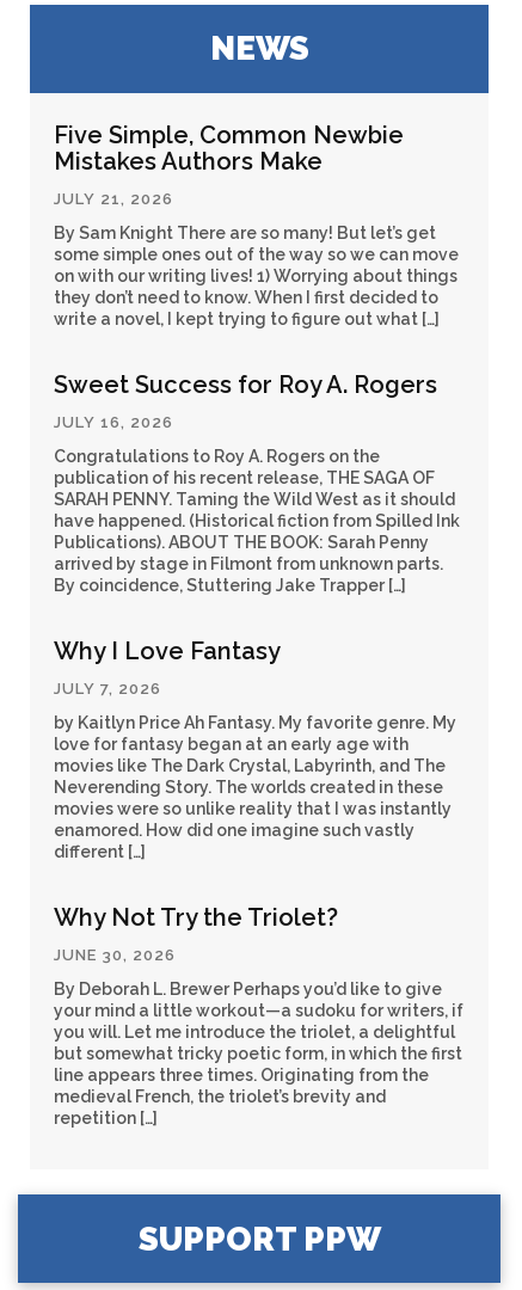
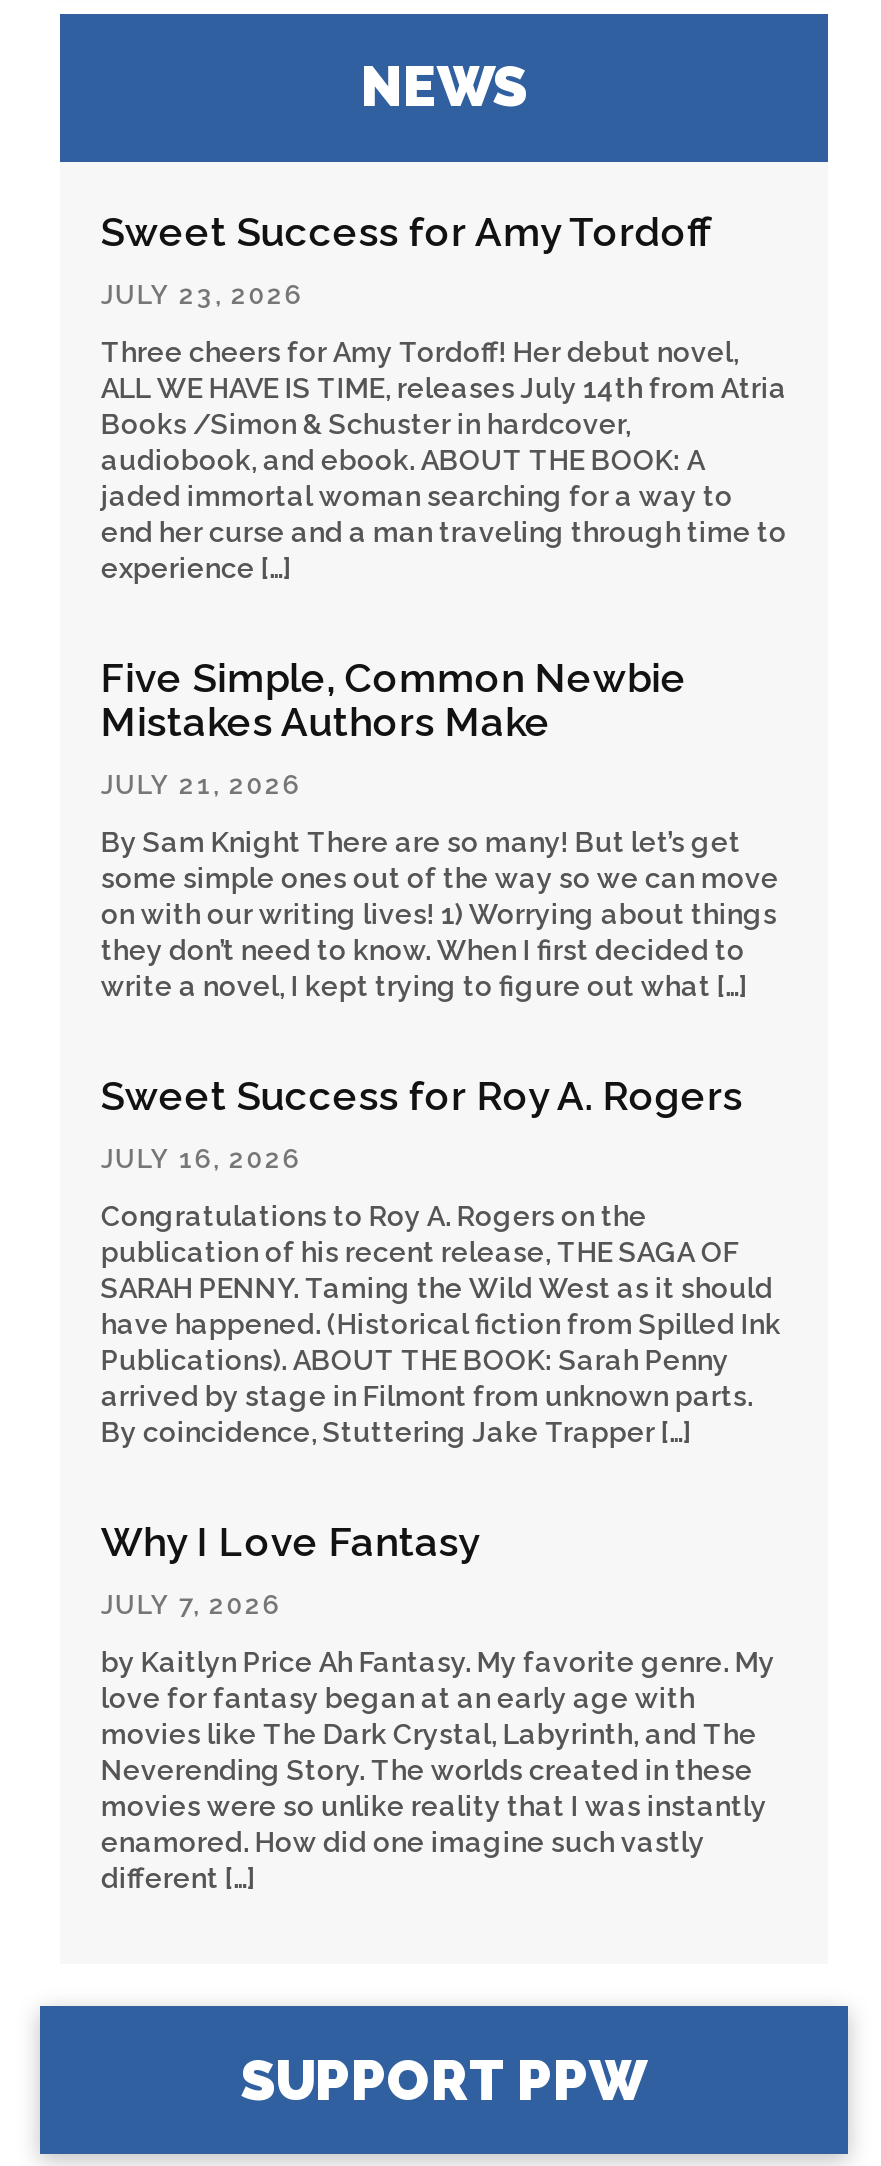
+ Sweet Success for Amy Tordoff
+ JULY 23, 2026
+ Three cheers for Amy Tordoff! Her debut novel,
+ ALL WE HAVE IS TIME, releases July 14th from Atria
+ Books /Simon & Schuster in hardcover,
+ audiobook, and ebook. ABOUT THE BOOK: A
+ jaded immortal woman searching for a way to
+ end her curse and a man traveling through time to
+ experience […]

moved down: Five Simple, Common Newbie | Mistakes Authors Make | JULY 21, 2026 | ... | enamored. How did one imagine such vastly | different […]

- Why Not Try the Triolet?
- JUNE 30, 2026
- By Deborah L. Brewer Perhaps you’d like to give
- your mind a little workout—a sudoku for writers, if
- you will. Let me introduce the triolet, a delightful
- but somewhat tricky poetic form, in which the first
- line appears three times. Originating from the
- medieval French, the triolet’s brevity and
- repetition […]
